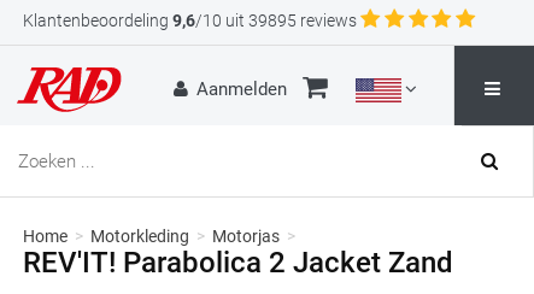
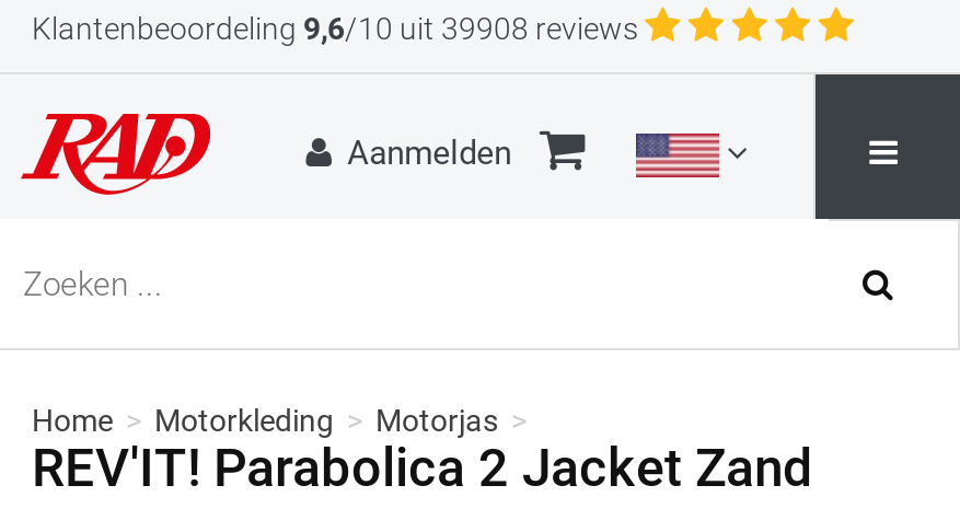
- Klantenbeoordeling 9,6/10 uit 39895 reviews
+ Klantenbeoordeling 9,6/10 uit 39908 reviews
